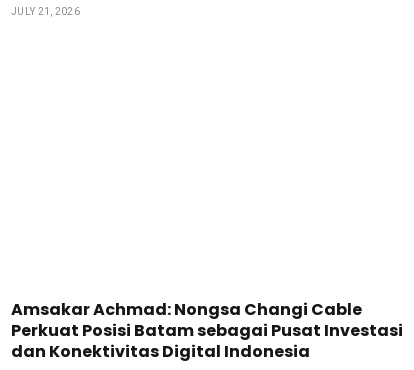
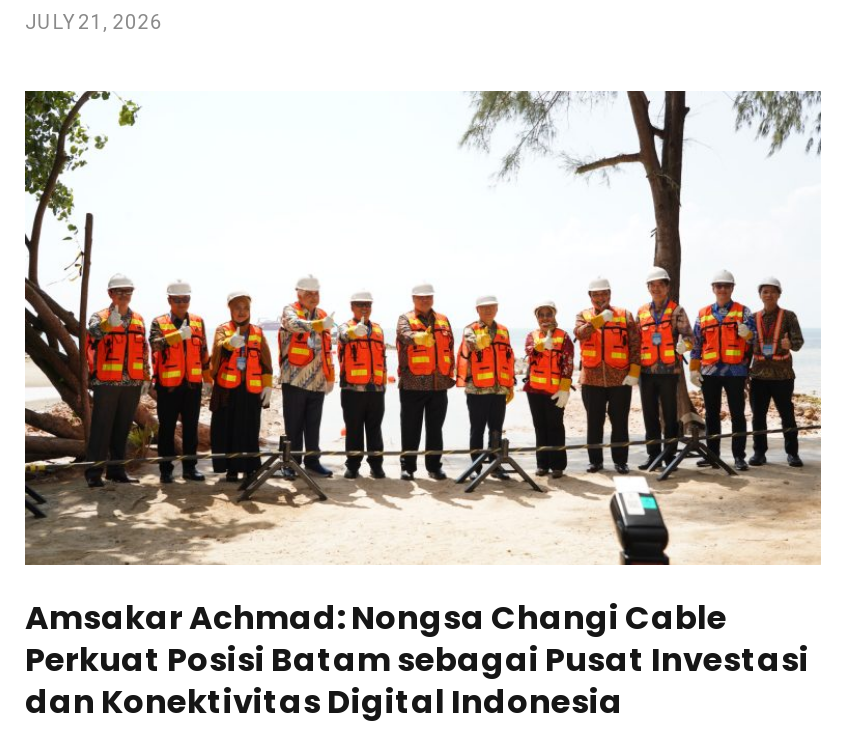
+ [image]
